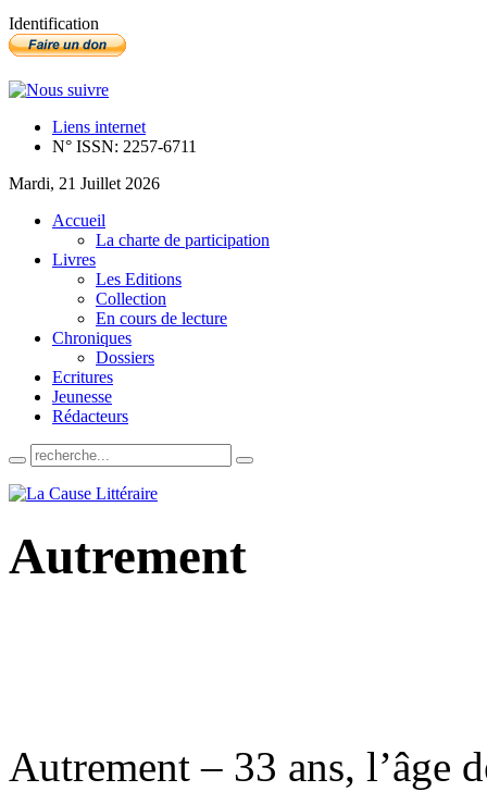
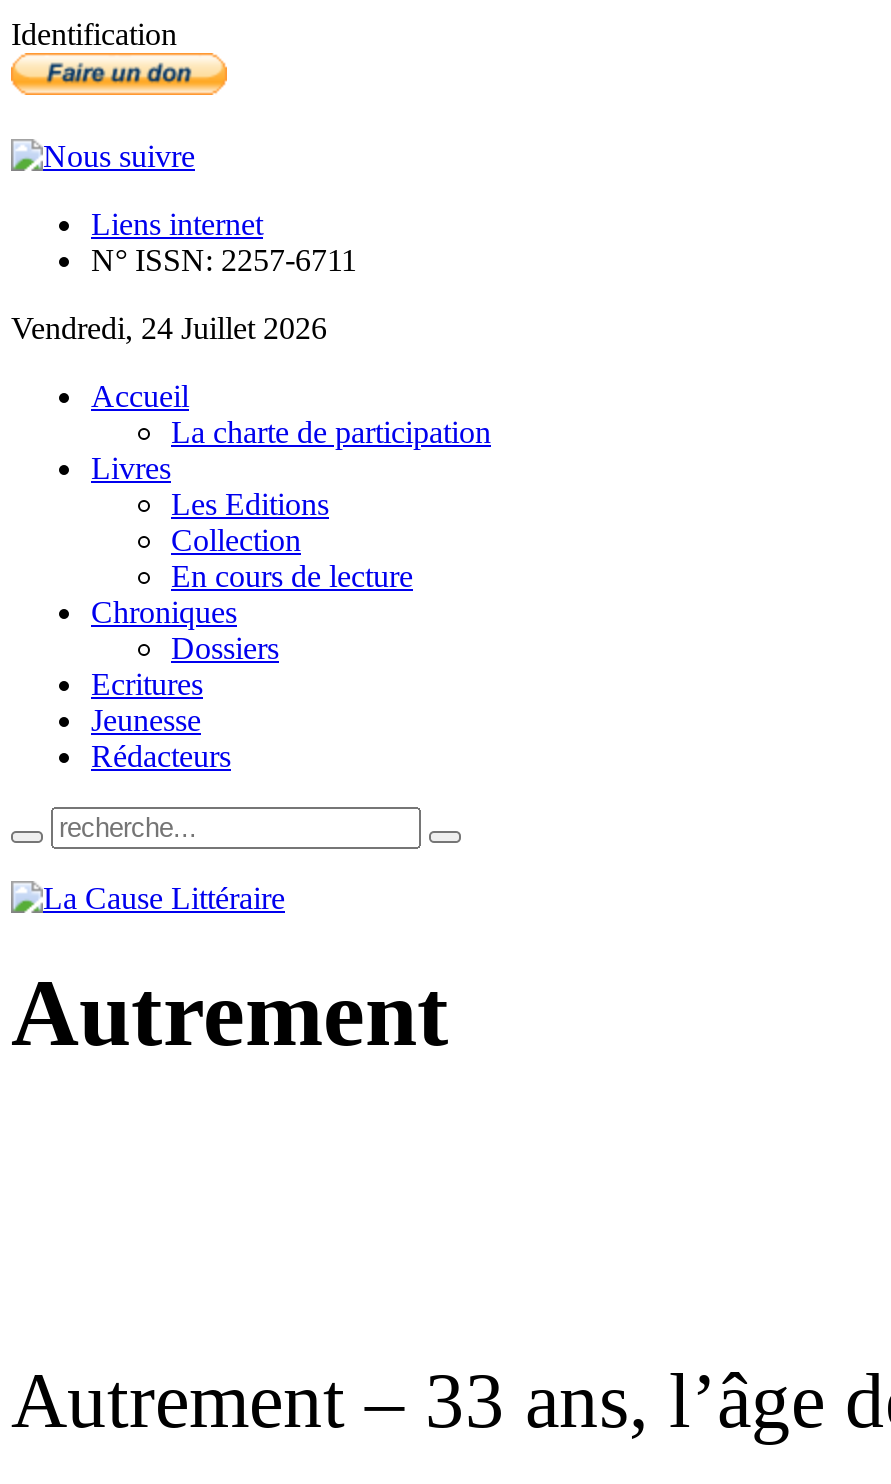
- Mardi, 21 Juillet 2026
+ Vendredi, 24 Juillet 2026
